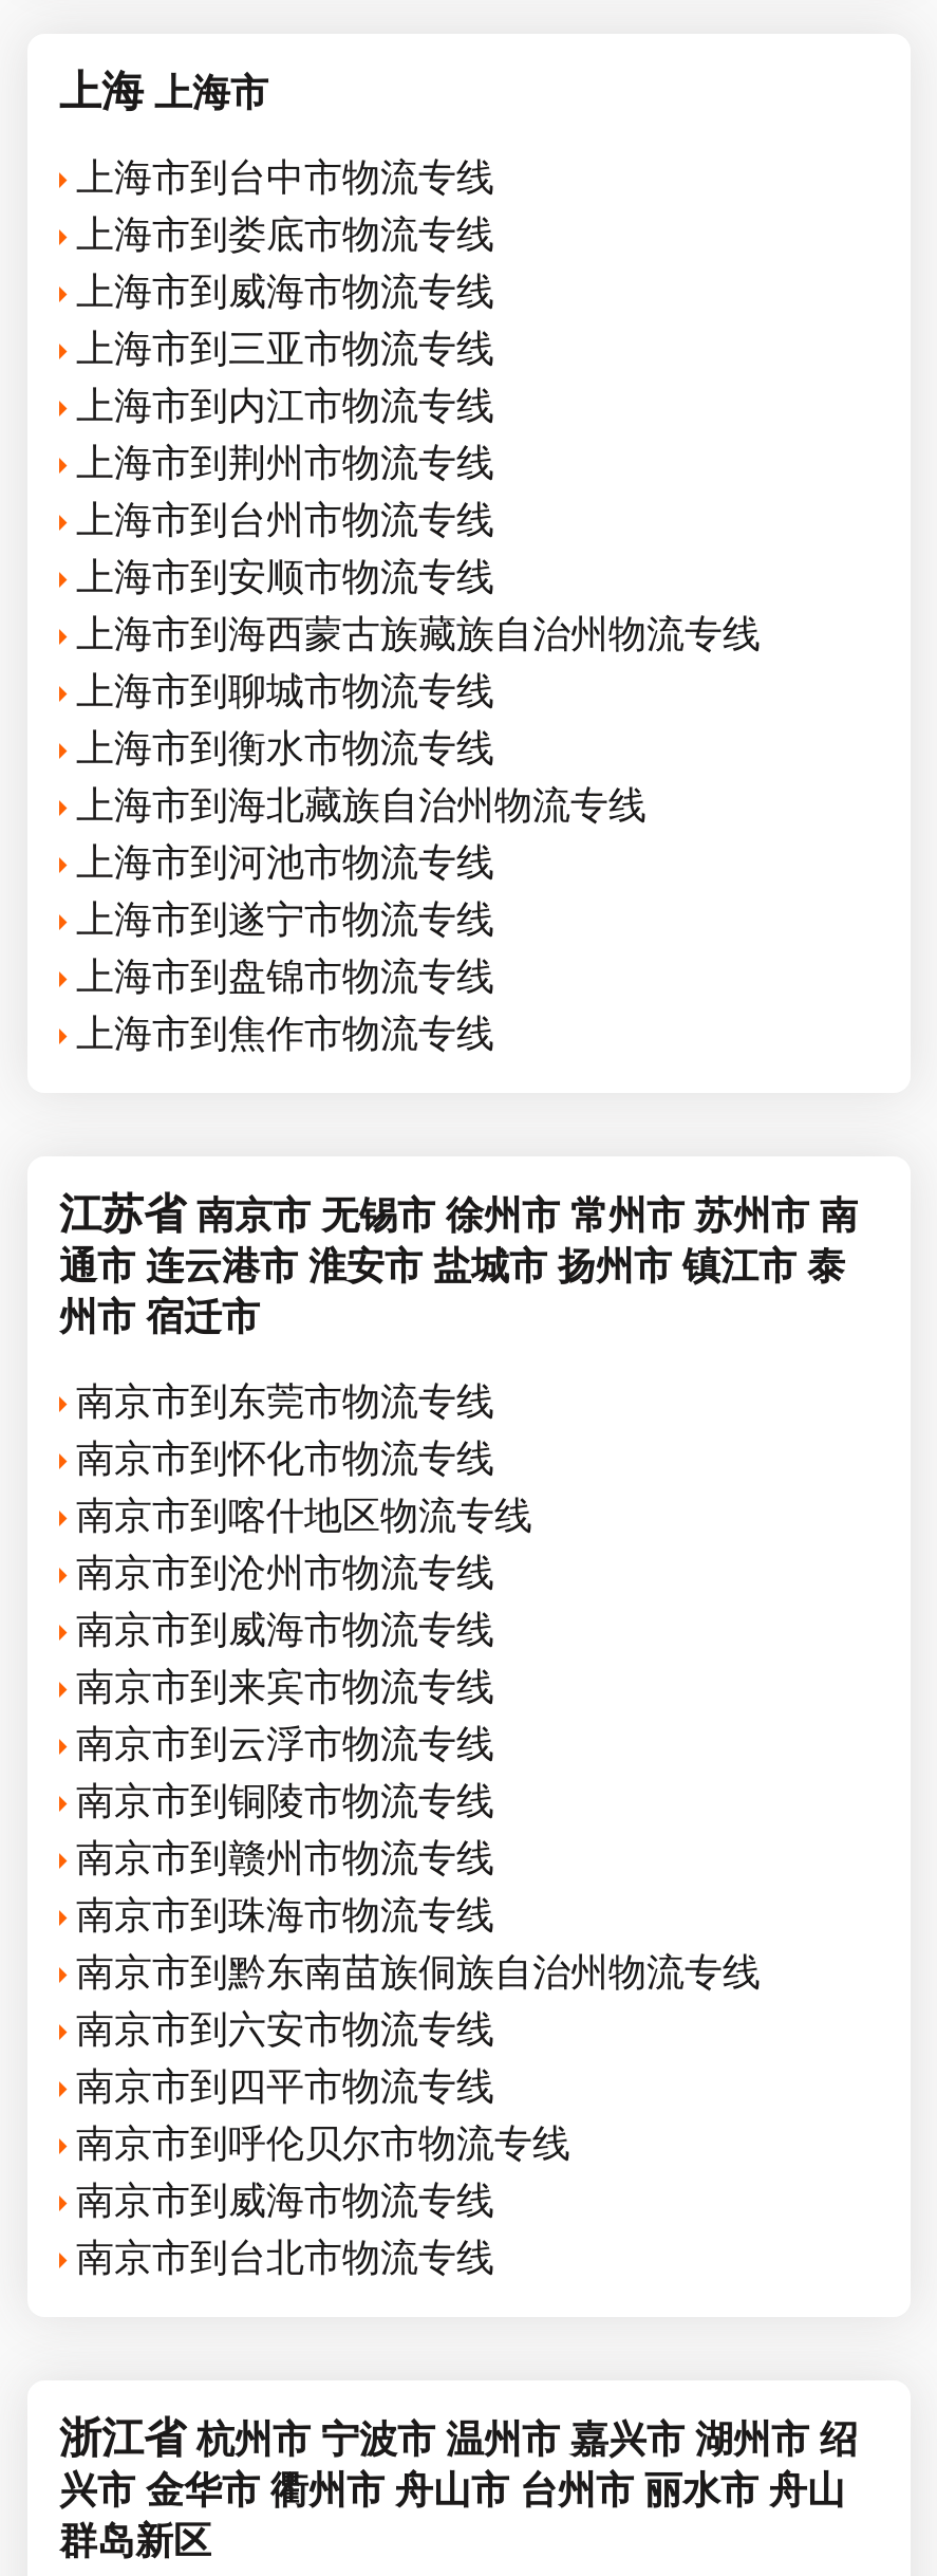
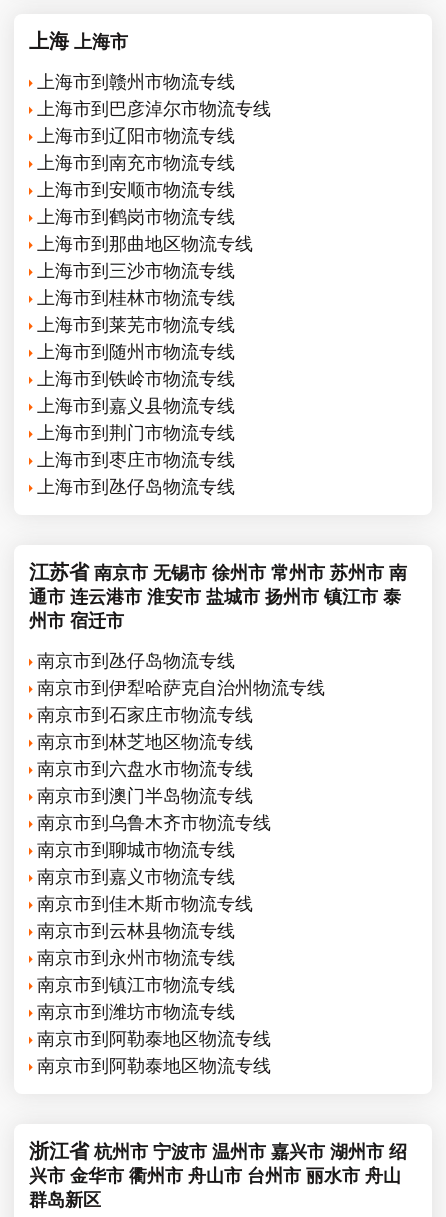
- 上海市到台中市物流专线
- 上海市到娄底市物流专线
- 上海市到威海市物流专线
- 上海市到三亚市物流专线
- 上海市到内江市物流专线
- 上海市到荆州市物流专线
- 上海市到台州市物流专线
+ 上海市到赣州市物流专线
+ 上海市到巴彦淖尔市物流专线
+ 上海市到辽阳市物流专线
+ 上海市到南充市物流专线

moved up: 上海市到安顺市物流专线

- 上海市到海西蒙古族藏族自治州物流专线
- 上海市到聊城市物流专线
- 上海市到衡水市物流专线
- 上海市到海北藏族自治州物流专线
- 上海市到河池市物流专线
- 上海市到遂宁市物流专线
- 上海市到盘锦市物流专线
- 上海市到焦作市物流专线
+ 上海市到鹤岗市物流专线
+ 上海市到那曲地区物流专线
+ 上海市到三沙市物流专线
+ 上海市到桂林市物流专线
+ 上海市到莱芜市物流专线
+ 上海市到随州市物流专线
+ 上海市到铁岭市物流专线
+ 上海市到嘉义县物流专线
+ 上海市到荆门市物流专线
+ 上海市到枣庄市物流专线
+ 上海市到氹仔岛物流专线

- 南京市到东莞市物流专线
- 南京市到怀化市物流专线
- 南京市到喀什地区物流专线
- 南京市到沧州市物流专线
- 南京市到威海市物流专线
- 南京市到来宾市物流专线
- 南京市到云浮市物流专线
- 南京市到铜陵市物流专线
- 南京市到赣州市物流专线
- 南京市到珠海市物流专线
- 南京市到黔东南苗族侗族自治州物流专线
- 南京市到六安市物流专线
- 南京市到四平市物流专线
- 南京市到呼伦贝尔市物流专线
- 南京市到威海市物流专线
- 南京市到台北市物流专线
+ 南京市到氹仔岛物流专线
+ 南京市到伊犁哈萨克自治州物流专线
+ 南京市到石家庄市物流专线
+ 南京市到林芝地区物流专线
+ 南京市到六盘水市物流专线
+ 南京市到澳门半岛物流专线
+ 南京市到乌鲁木齐市物流专线
+ 南京市到聊城市物流专线
+ 南京市到嘉义市物流专线
+ 南京市到佳木斯市物流专线
+ 南京市到云林县物流专线
+ 南京市到永州市物流专线
+ 南京市到镇江市物流专线
+ 南京市到潍坊市物流专线
+ 南京市到阿勒泰地区物流专线
+ 南京市到阿勒泰地区物流专线
